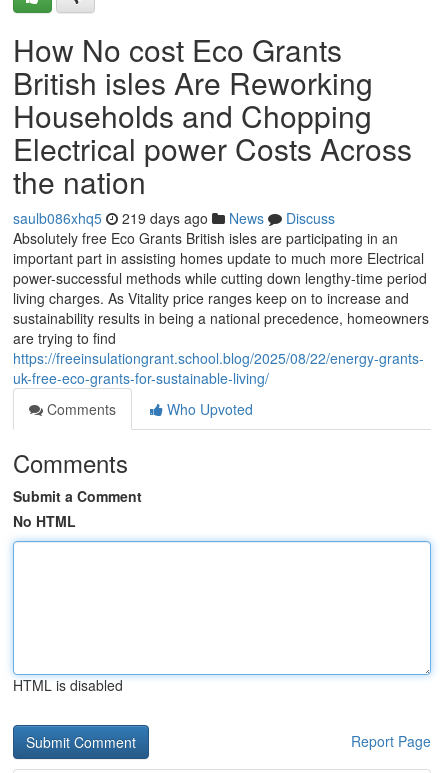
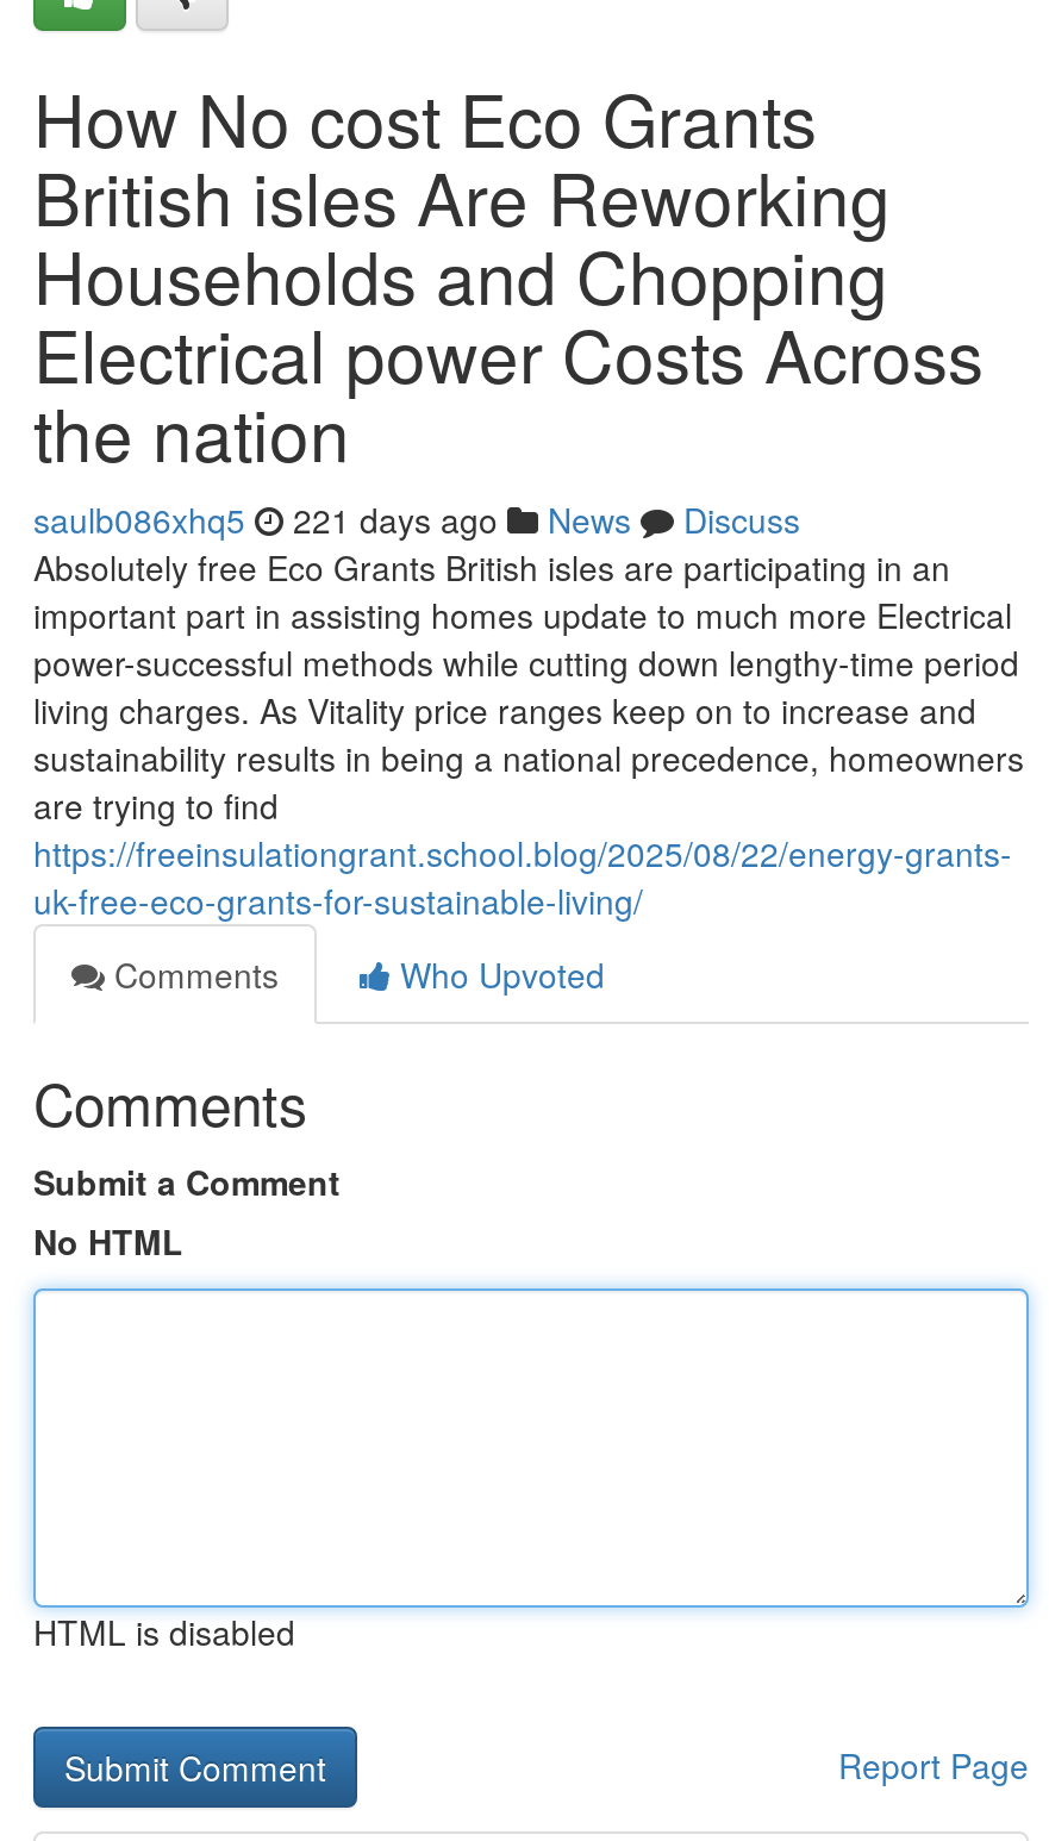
- saulb086xhq5 219 days ago News Discuss
+ saulb086xhq5 221 days ago News Discuss
